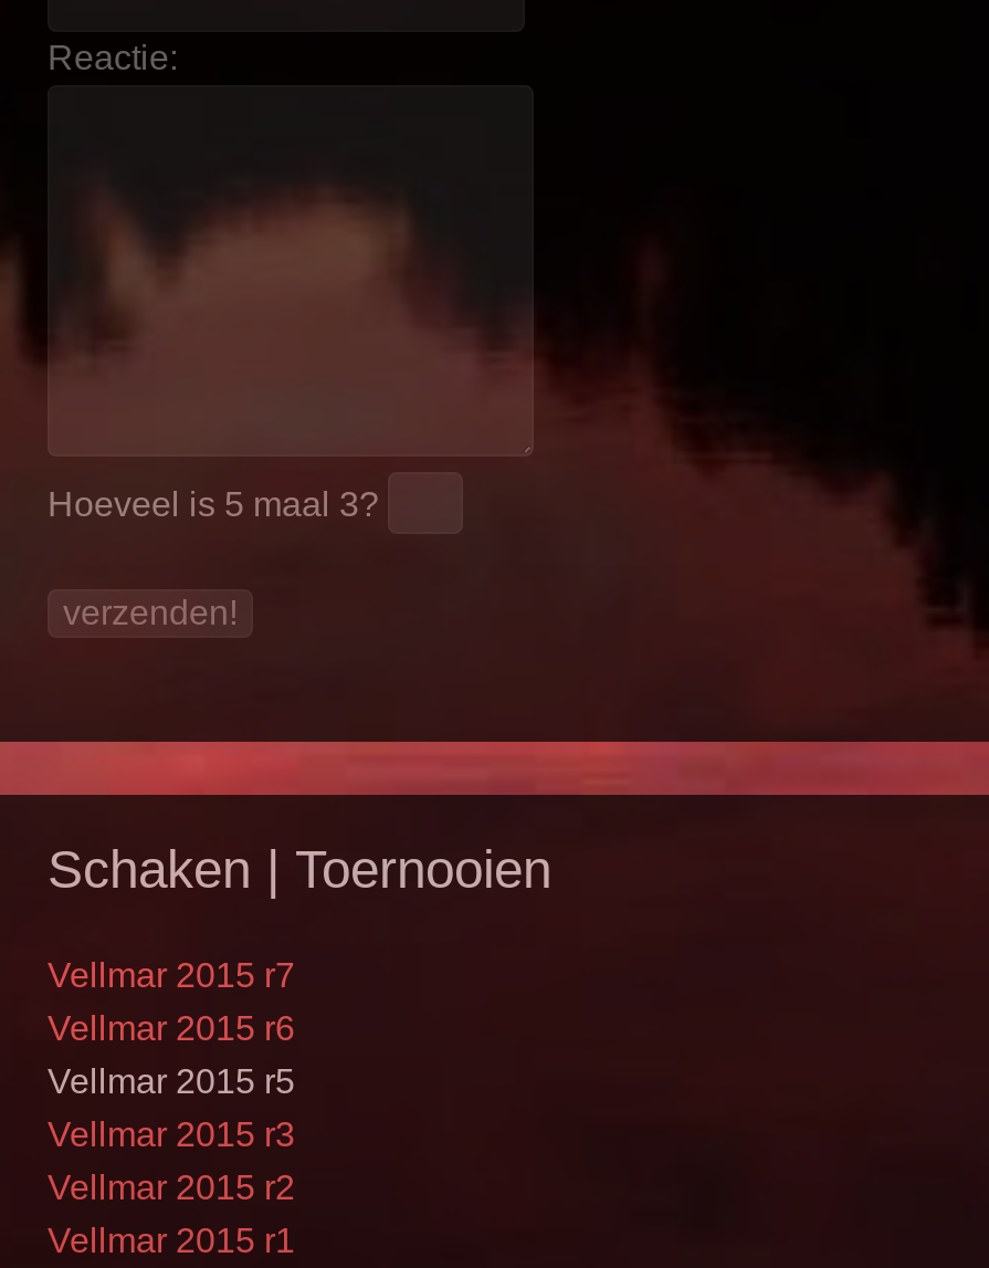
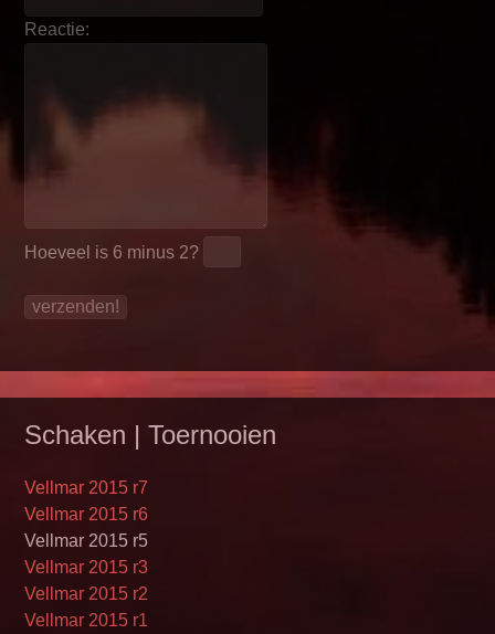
- Hoeveel is 5 maal 3?
+ Hoeveel is 6 minus 2?
